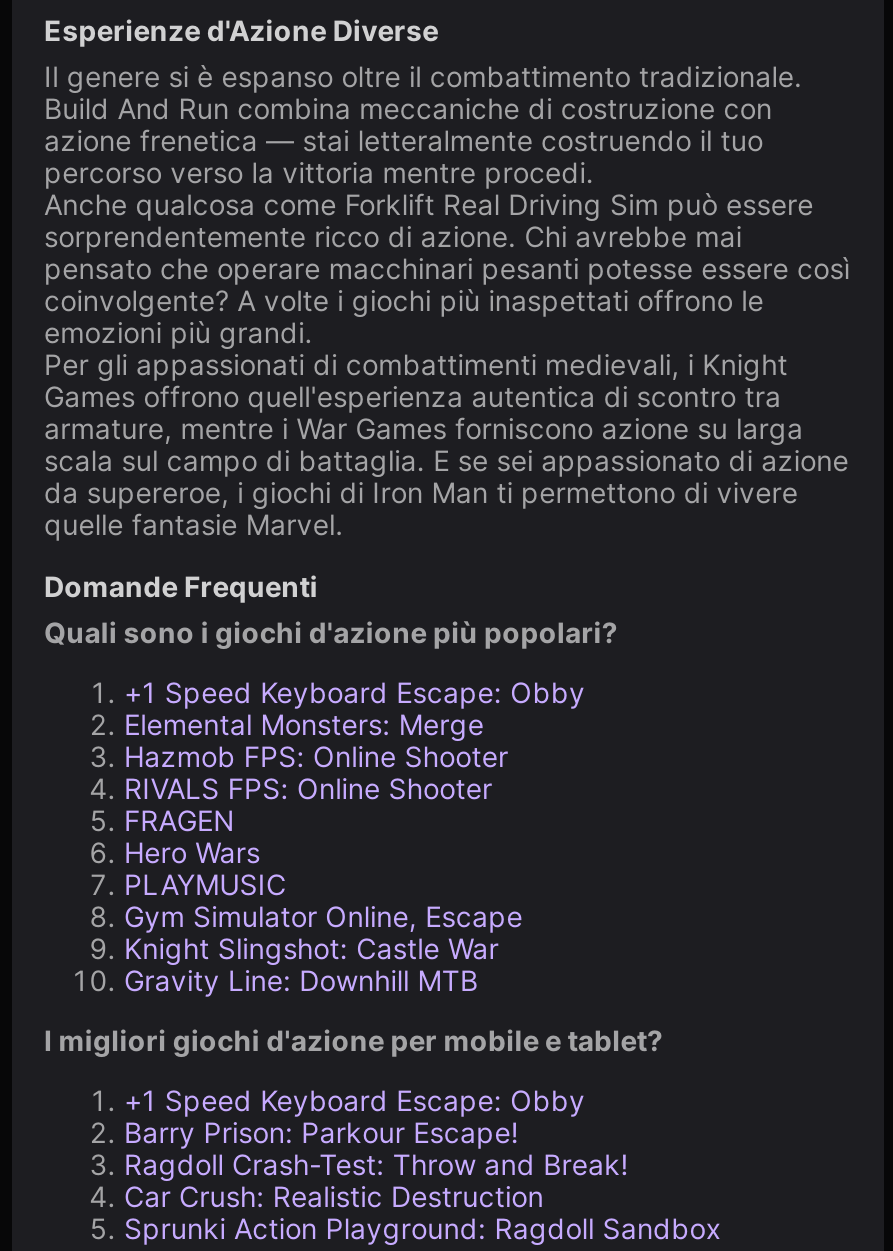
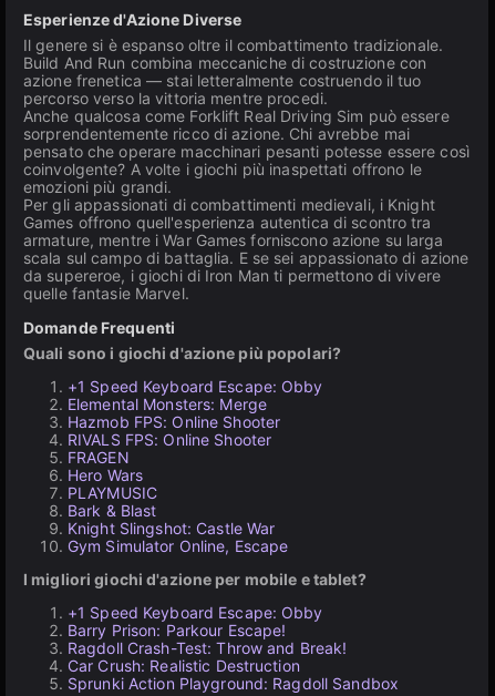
moved down: Gym Simulator Online, Escape

+ Bark & Blast

- Gravity Line: Downhill MTB
